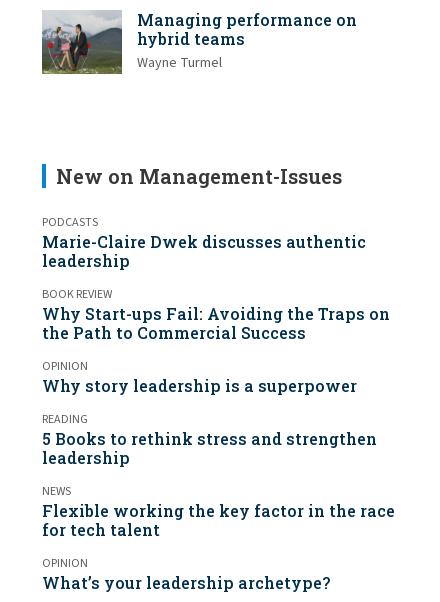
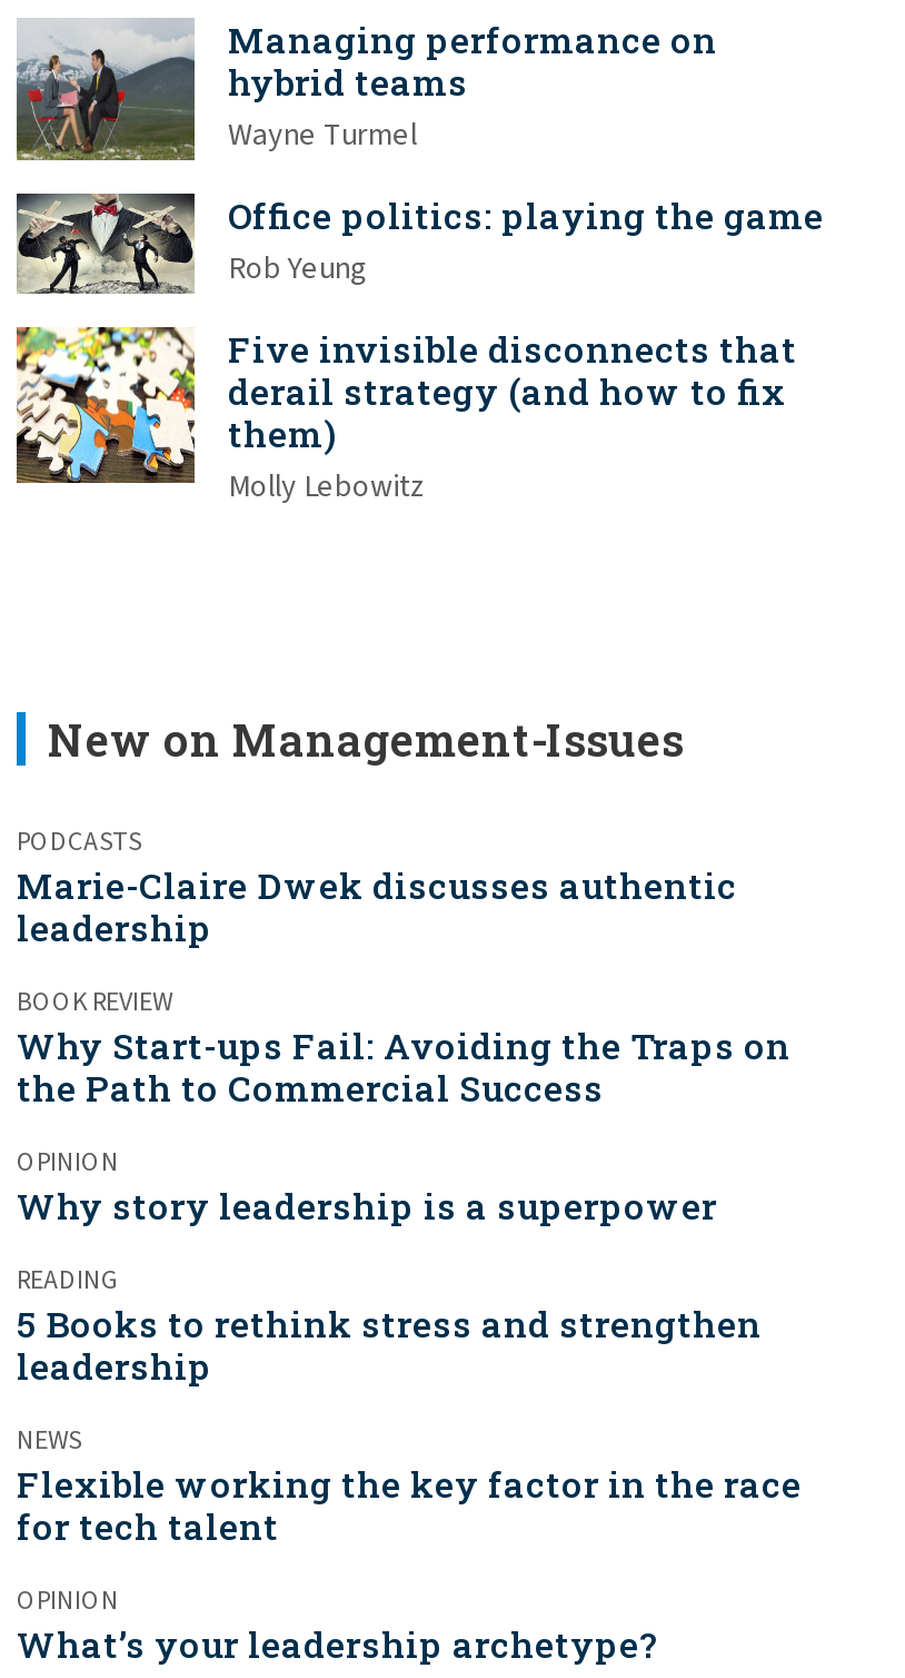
+ [image]
+ Office politics: playing the game
+ Rob Yeung
+ Five invisible disconnects that
+ derail strategy (and how to fix
+ them)
+ Molly Lebowitz

+ [image]
